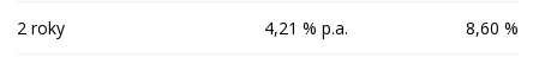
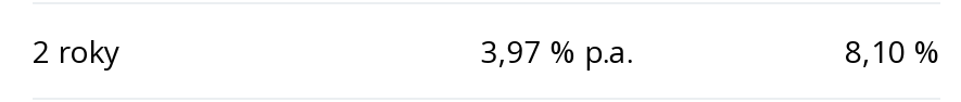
- 4,21 % p.a.
+ 3,97 % p.a.

- 8,60 %
+ 8,10 %
